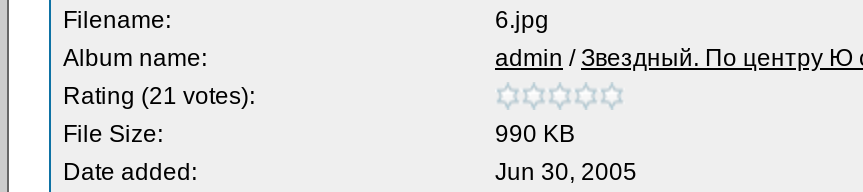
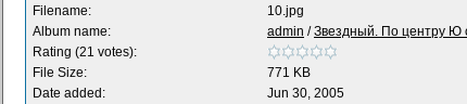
- 6.jpg
+ 10.jpg

- 990 KB
+ 771 KB
